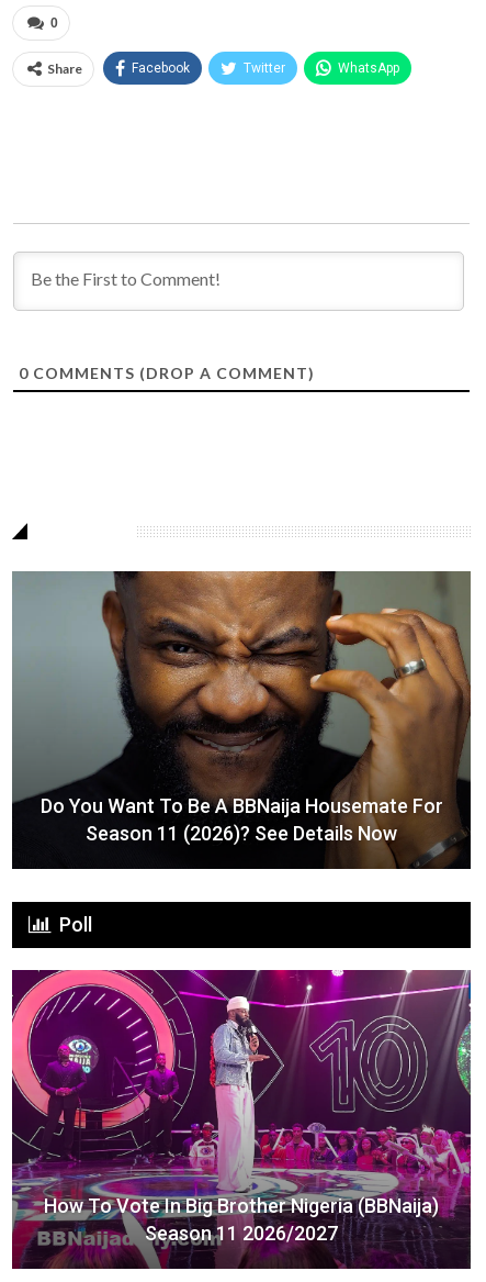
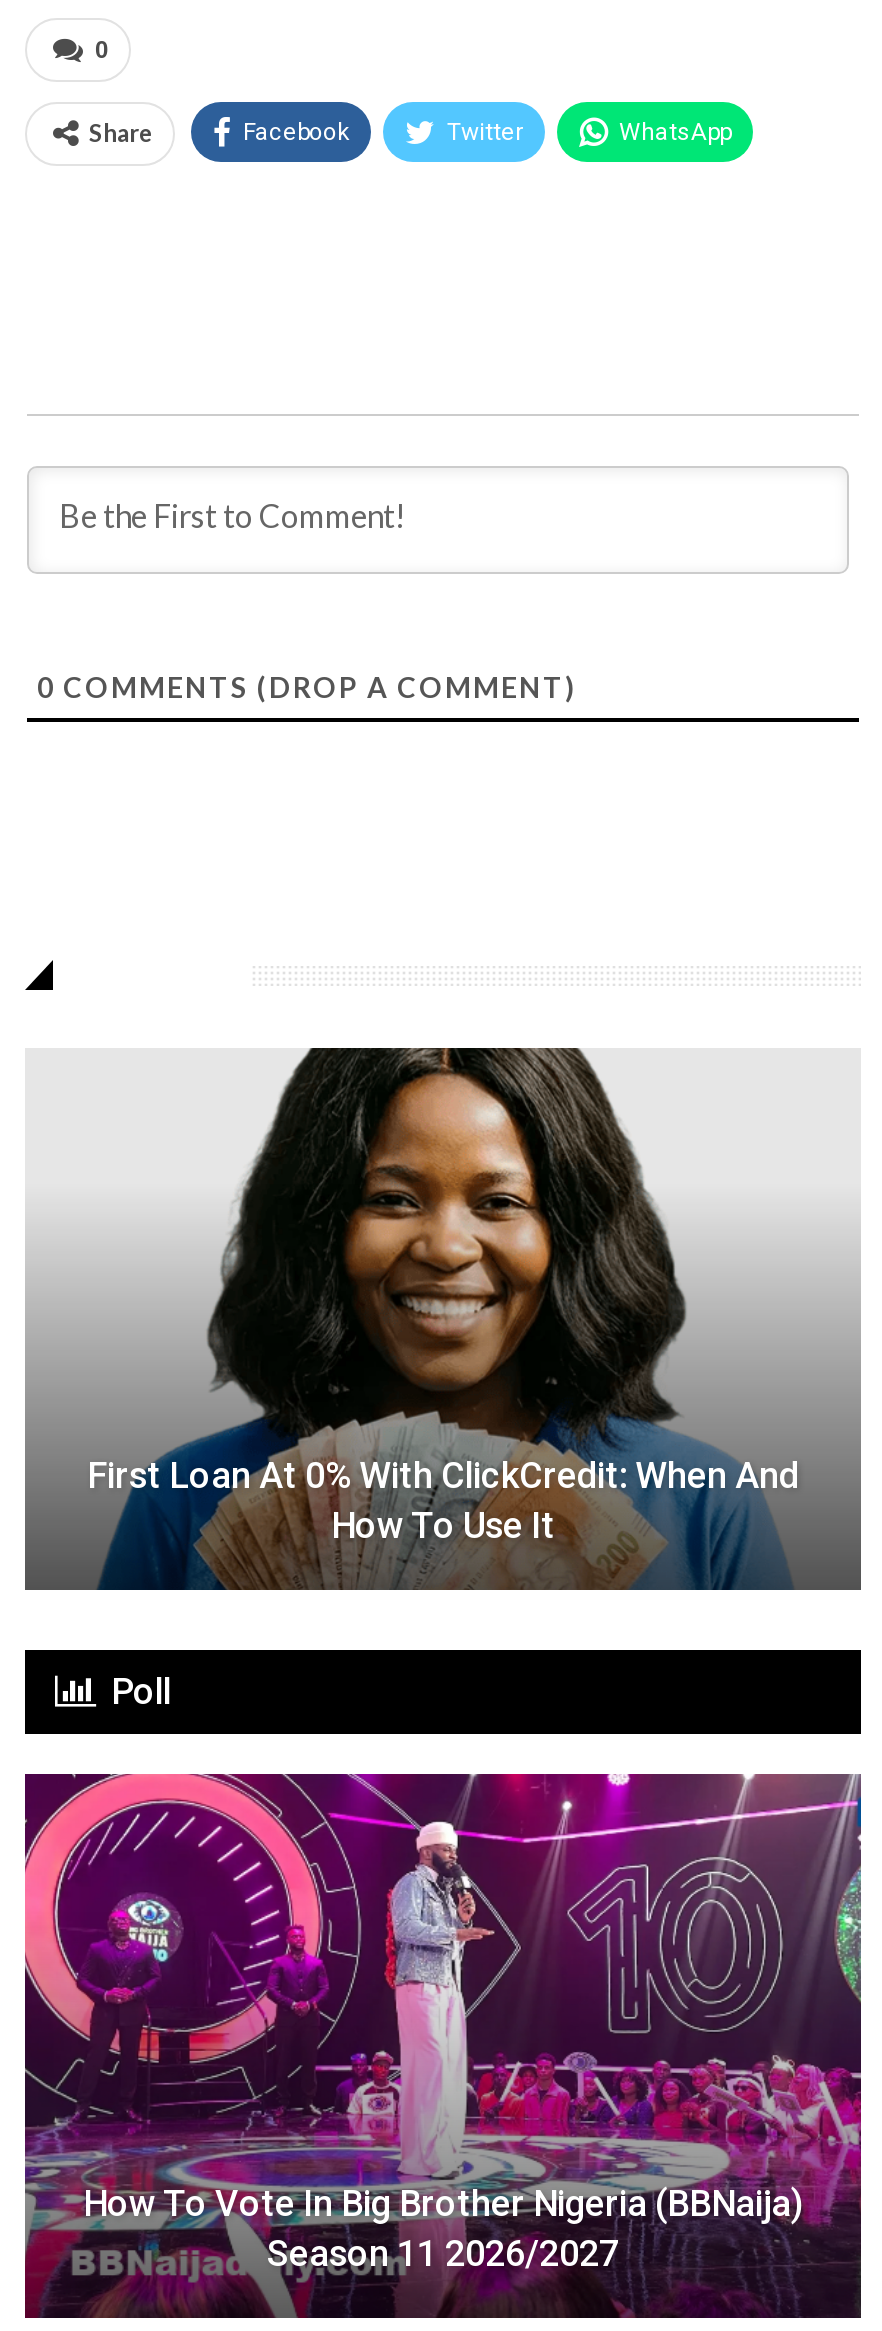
- [image]
- Do You Want To Be A BBNaija Housemate For
- Season 11 (2026)? See Details Now
+ [image]
+ First Loan At 0% With ClickCredit: When And
+ How To Use It
